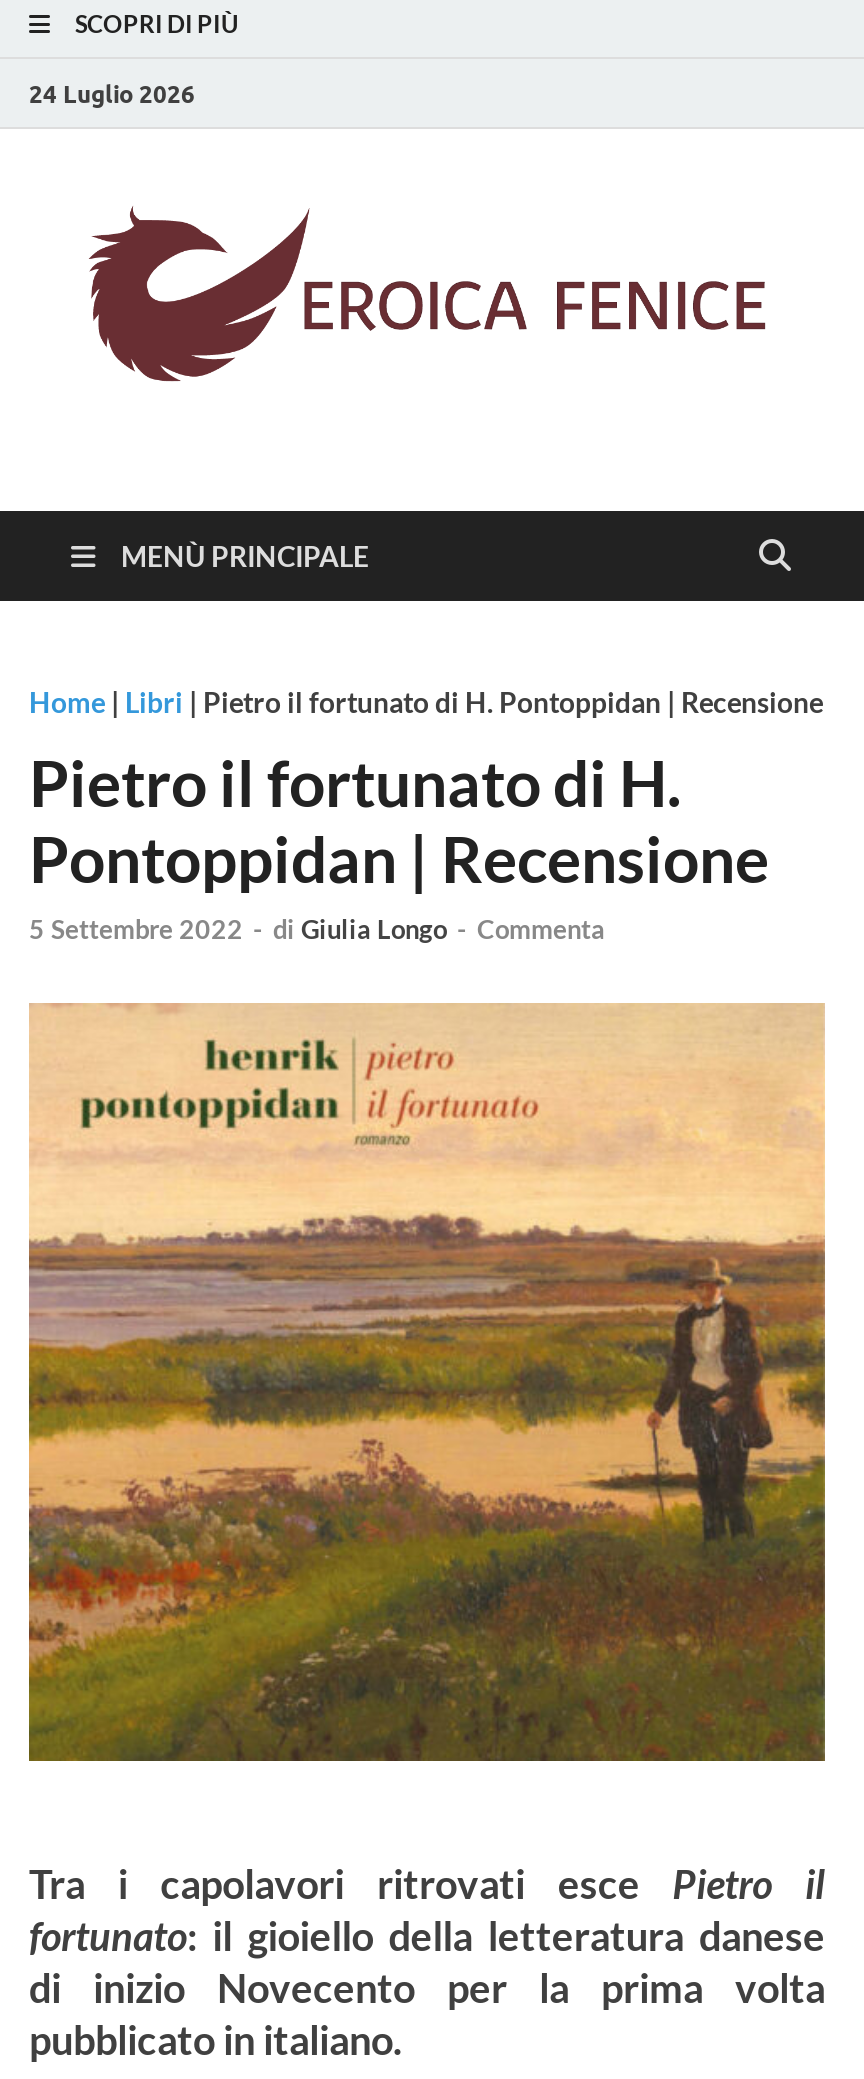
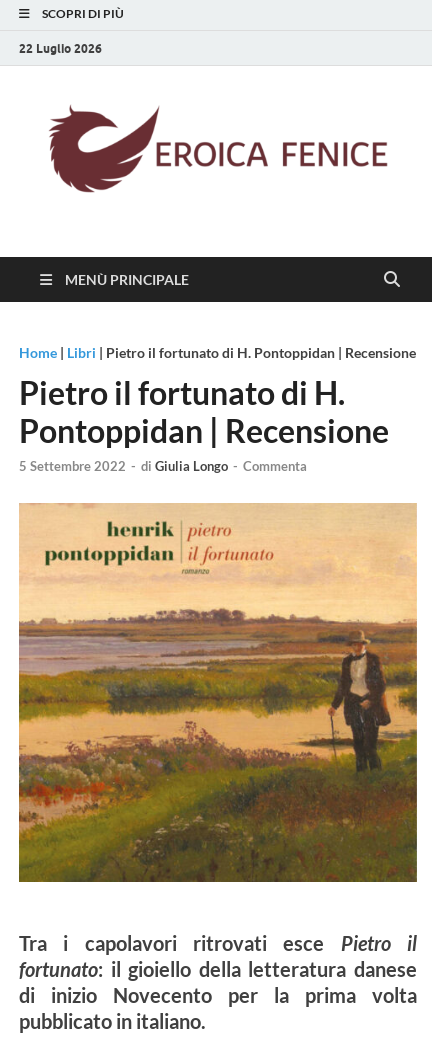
- 24 Luglio 2026
+ 22 Luglio 2026
